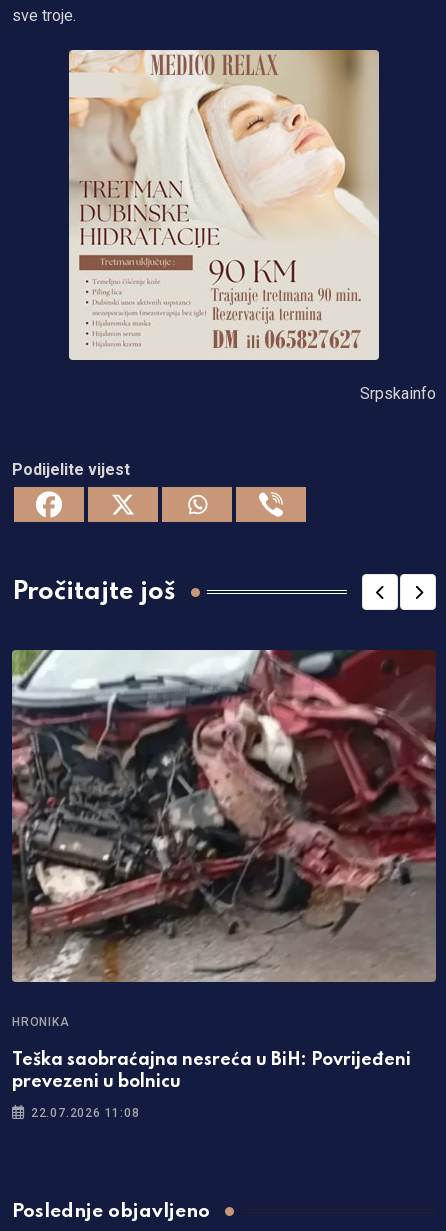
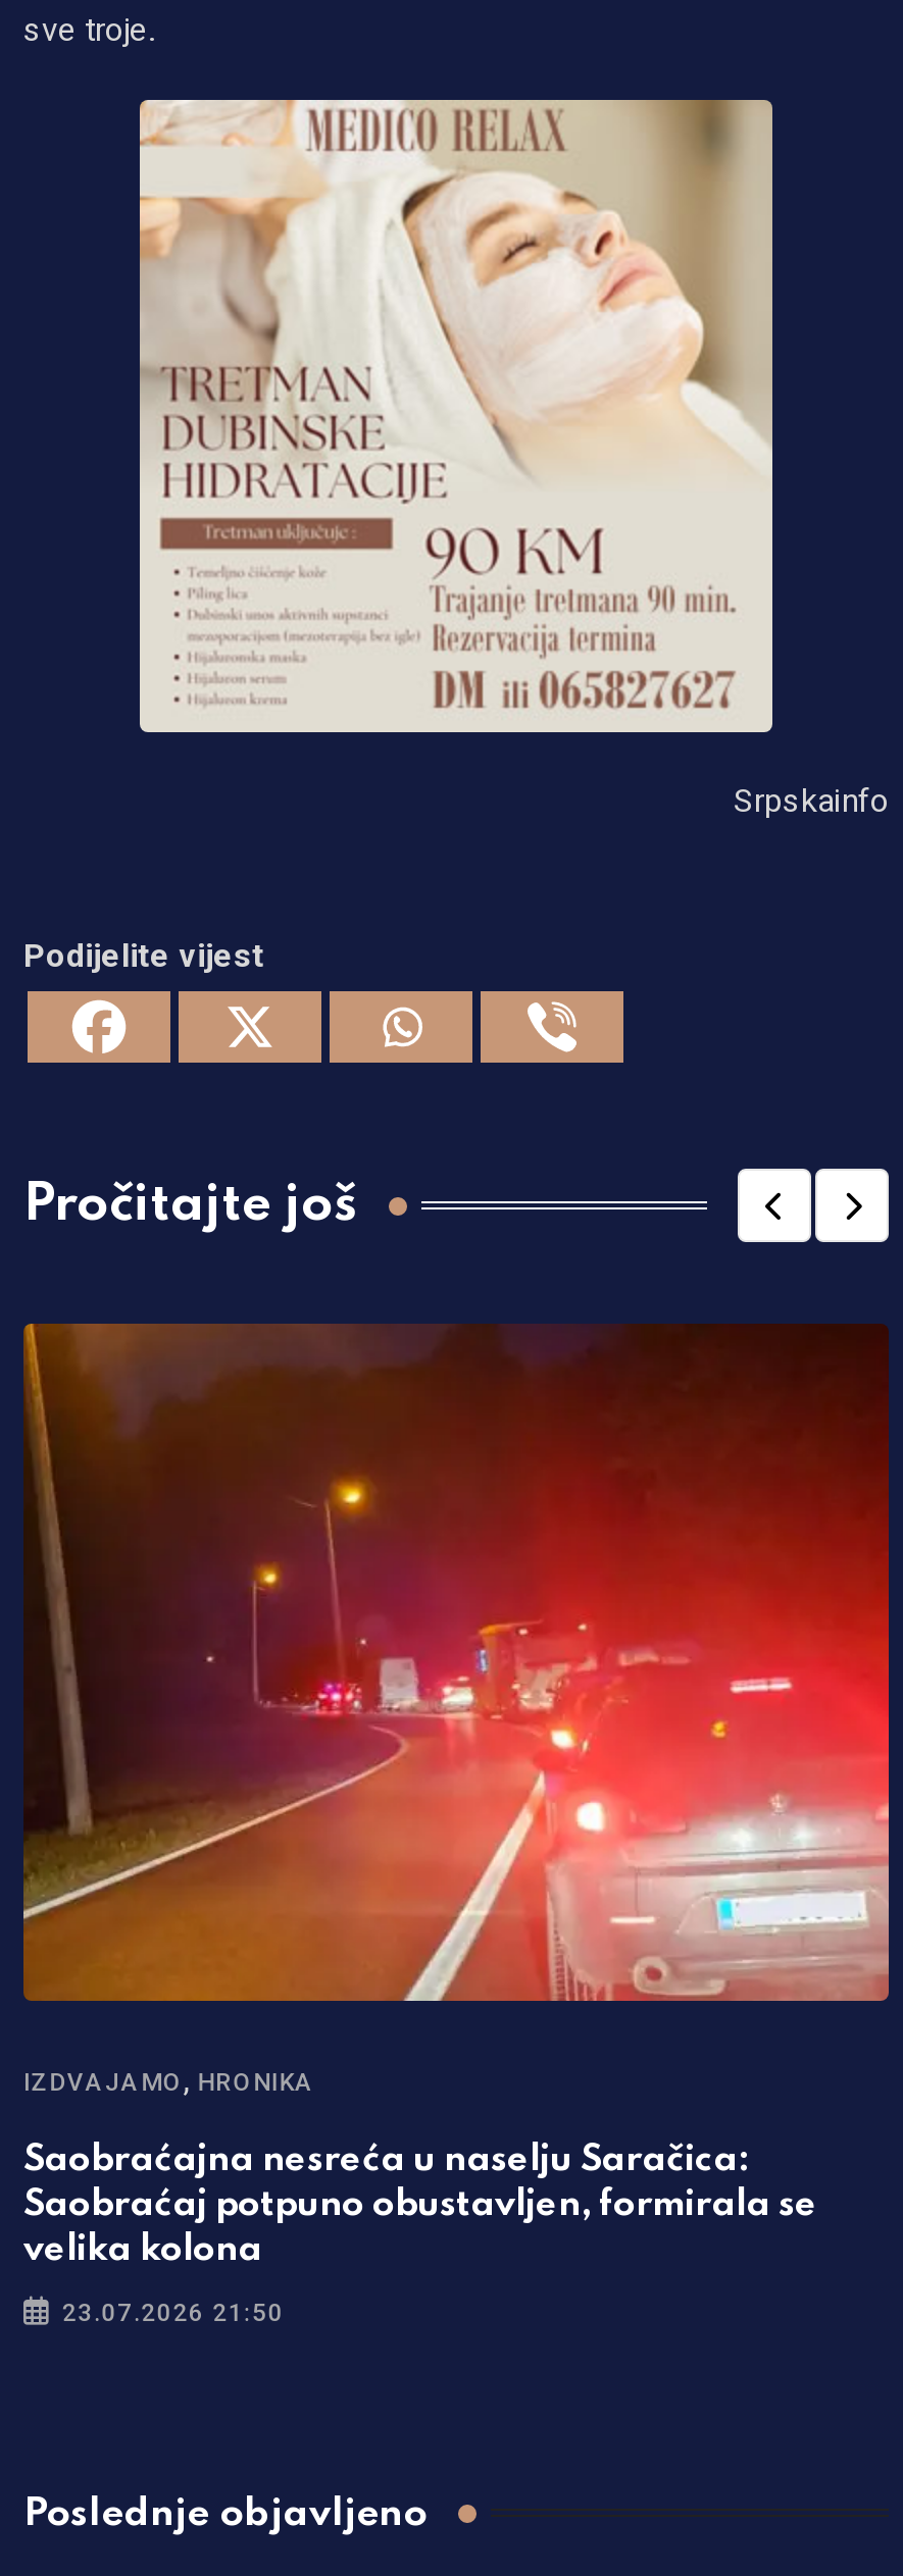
- [image]
- HRONIKA
+ [image]
+ IZDVAJAMO, HRONIKA

- Teška saobraćajna nesreća u BiH: Povrijeđeni
- prevezeni u bolnicu
+ Saobraćajna nesreća u naselju Saračica:
+ Saobraćaj potpuno obustavljen, formirala se
+ velika kolona

- 22.07.2026 11:08
+ 23.07.2026 21:50
